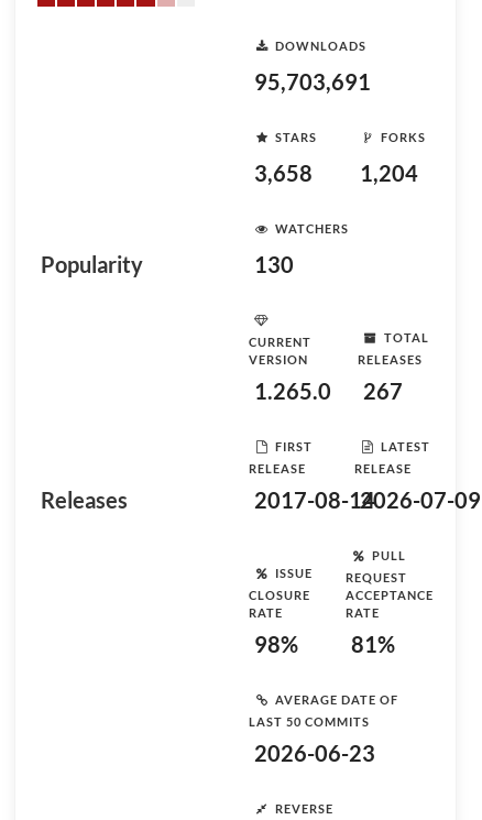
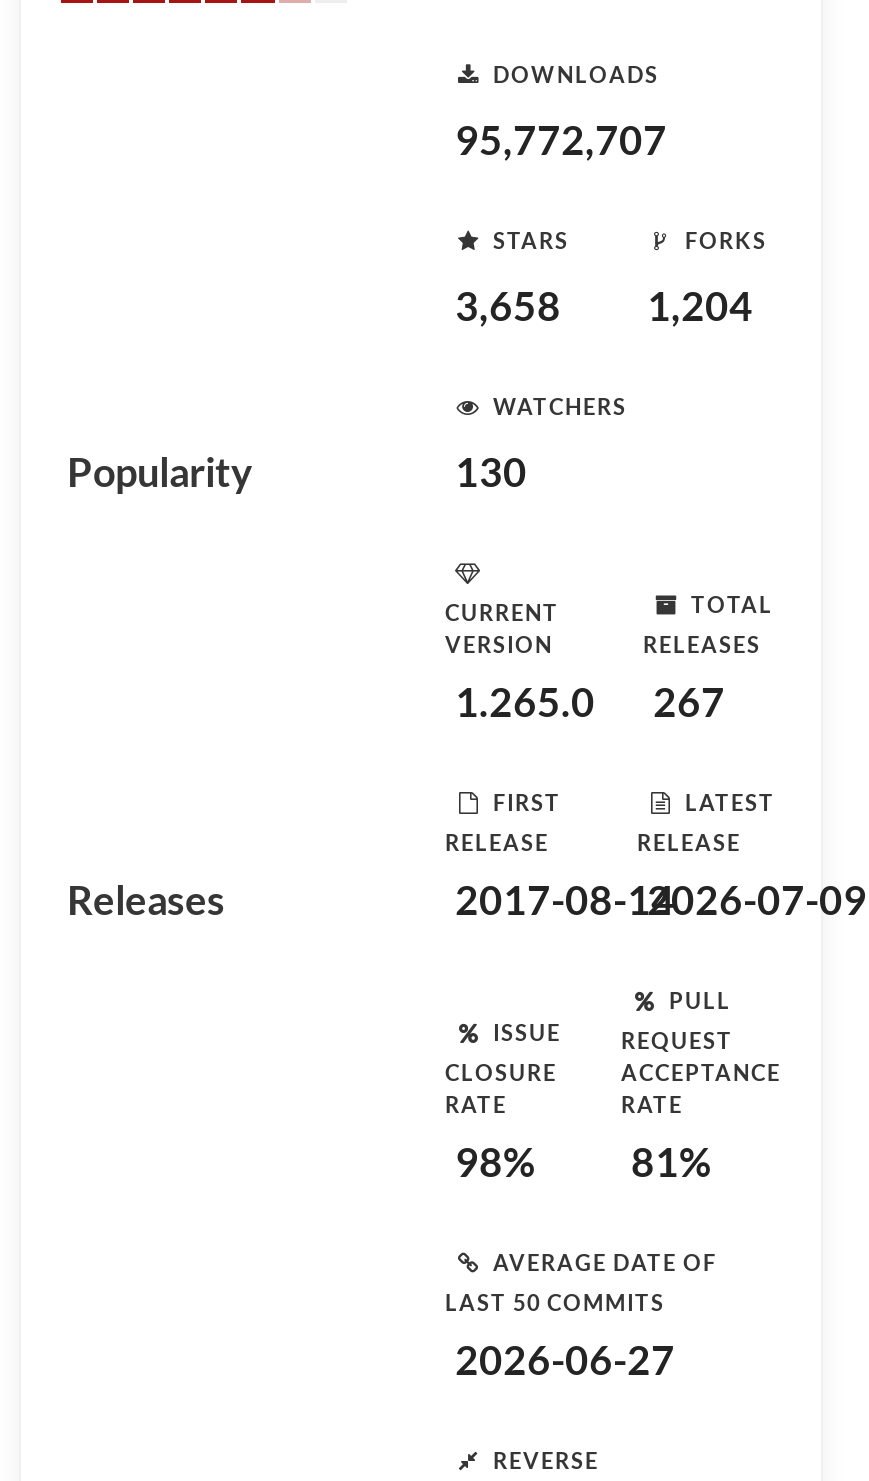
- 95,703,691
+ 95,772,707

- 2026-06-23
+ 2026-06-27
